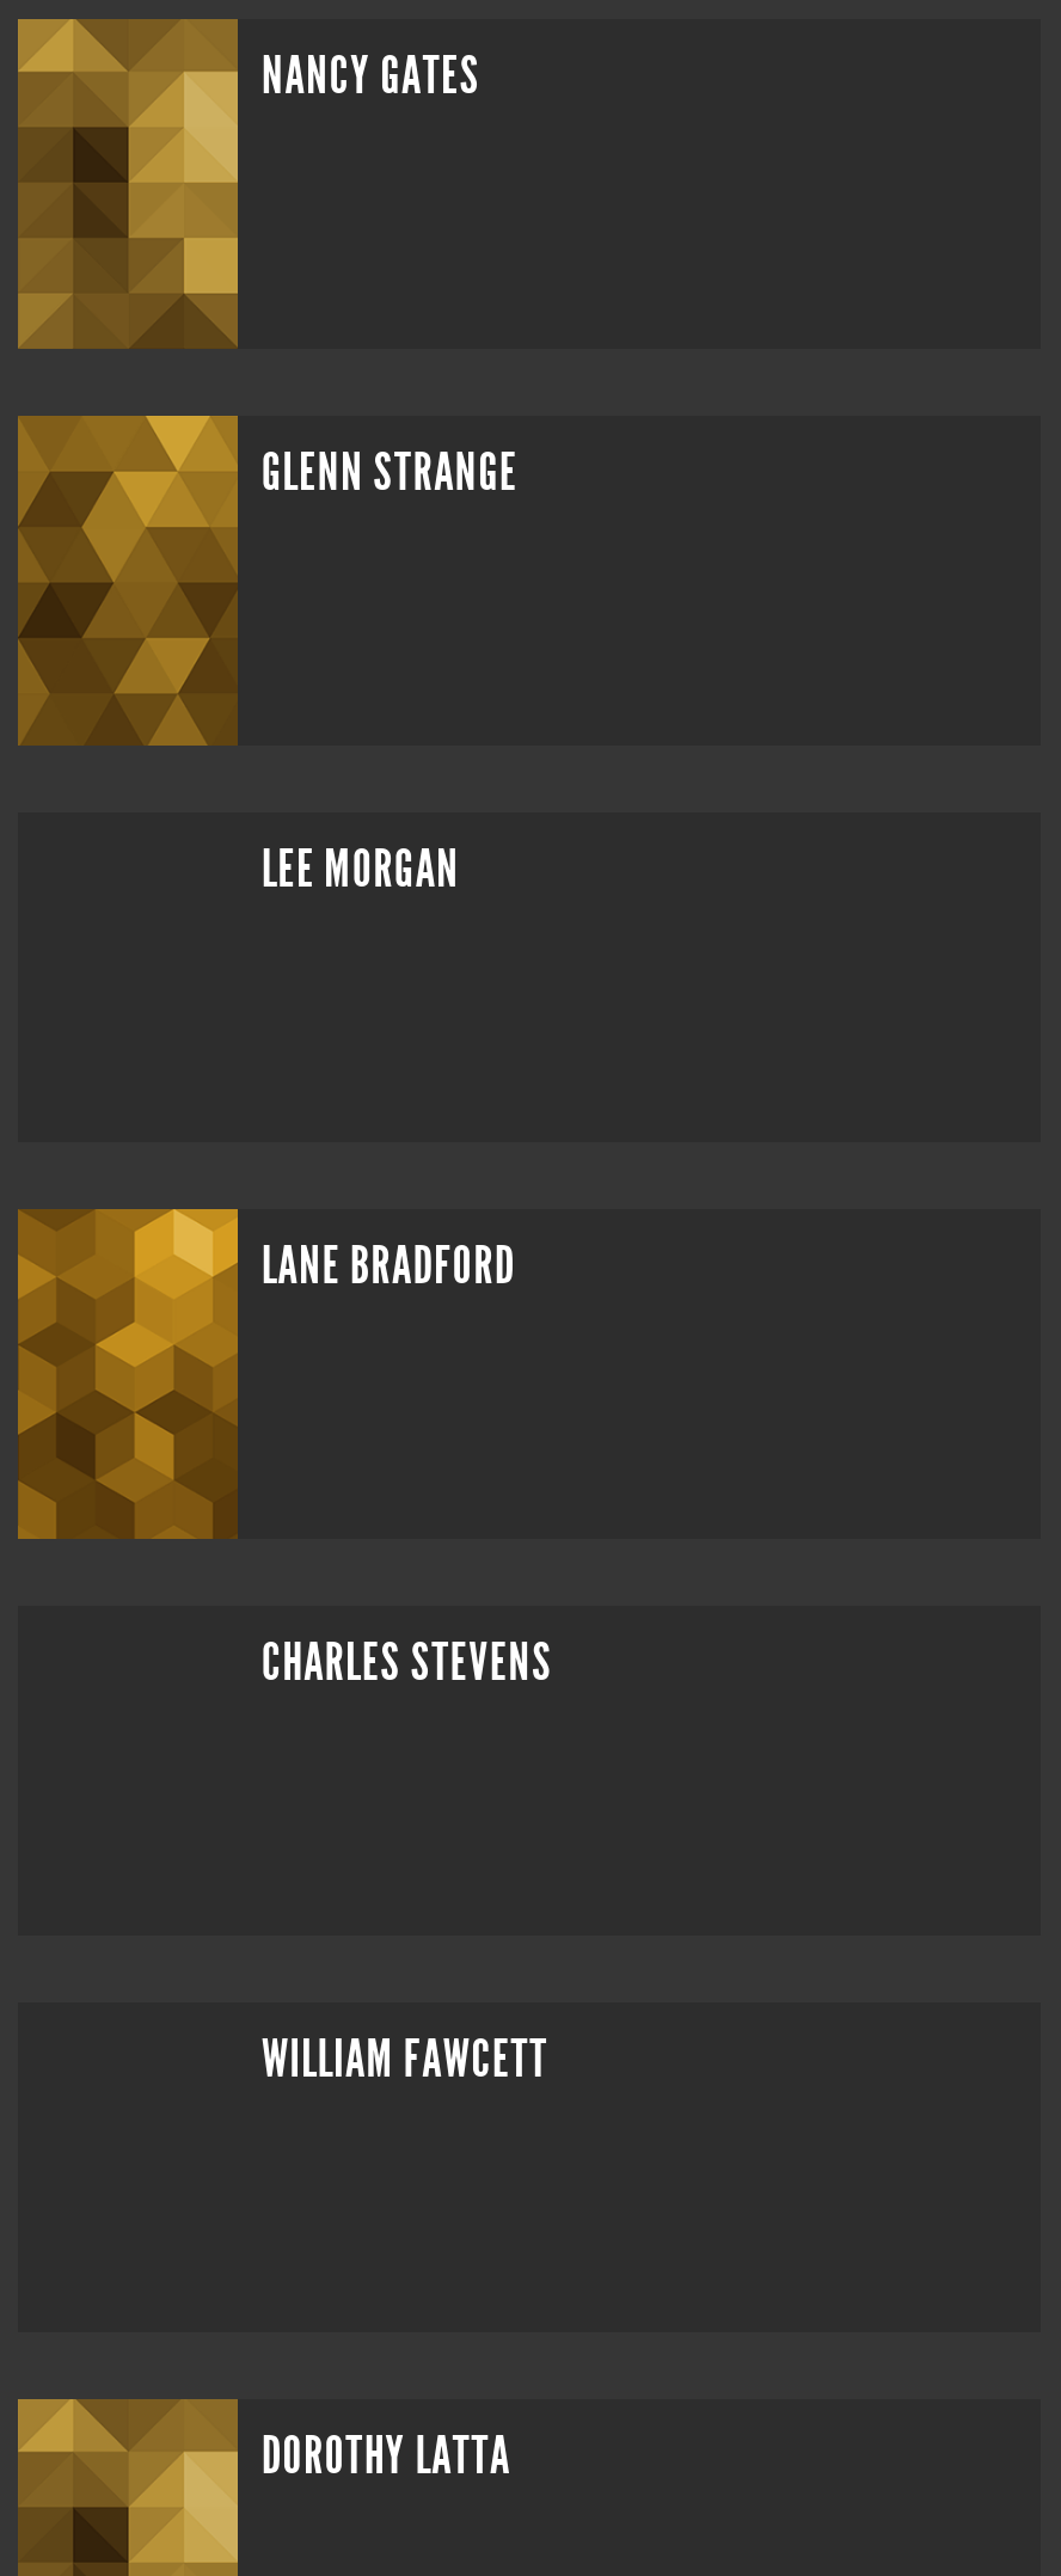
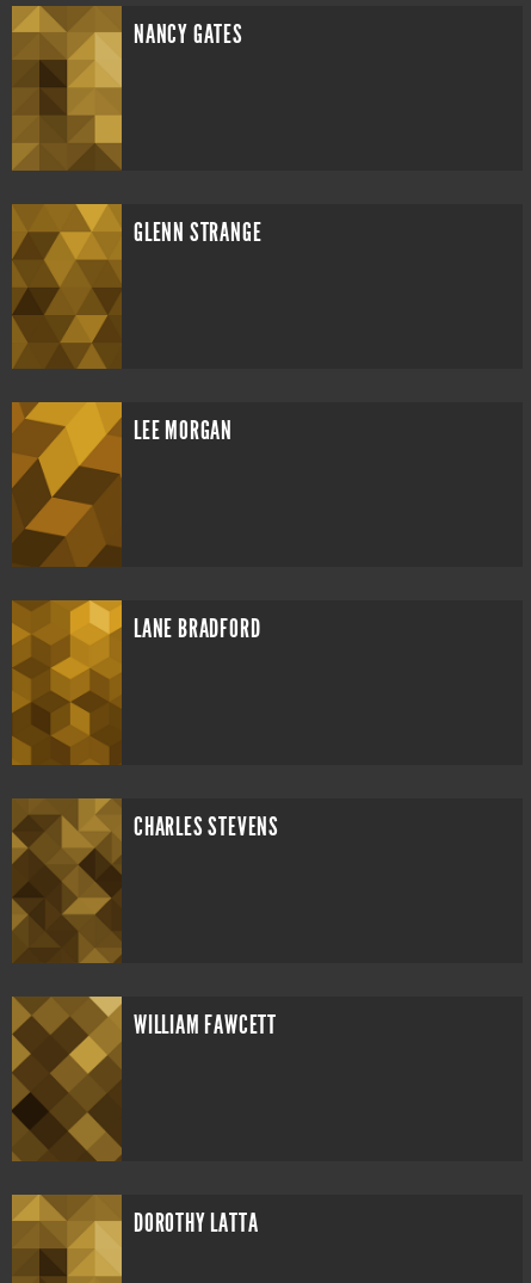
+ [image]

+ [image]

+ [image]
